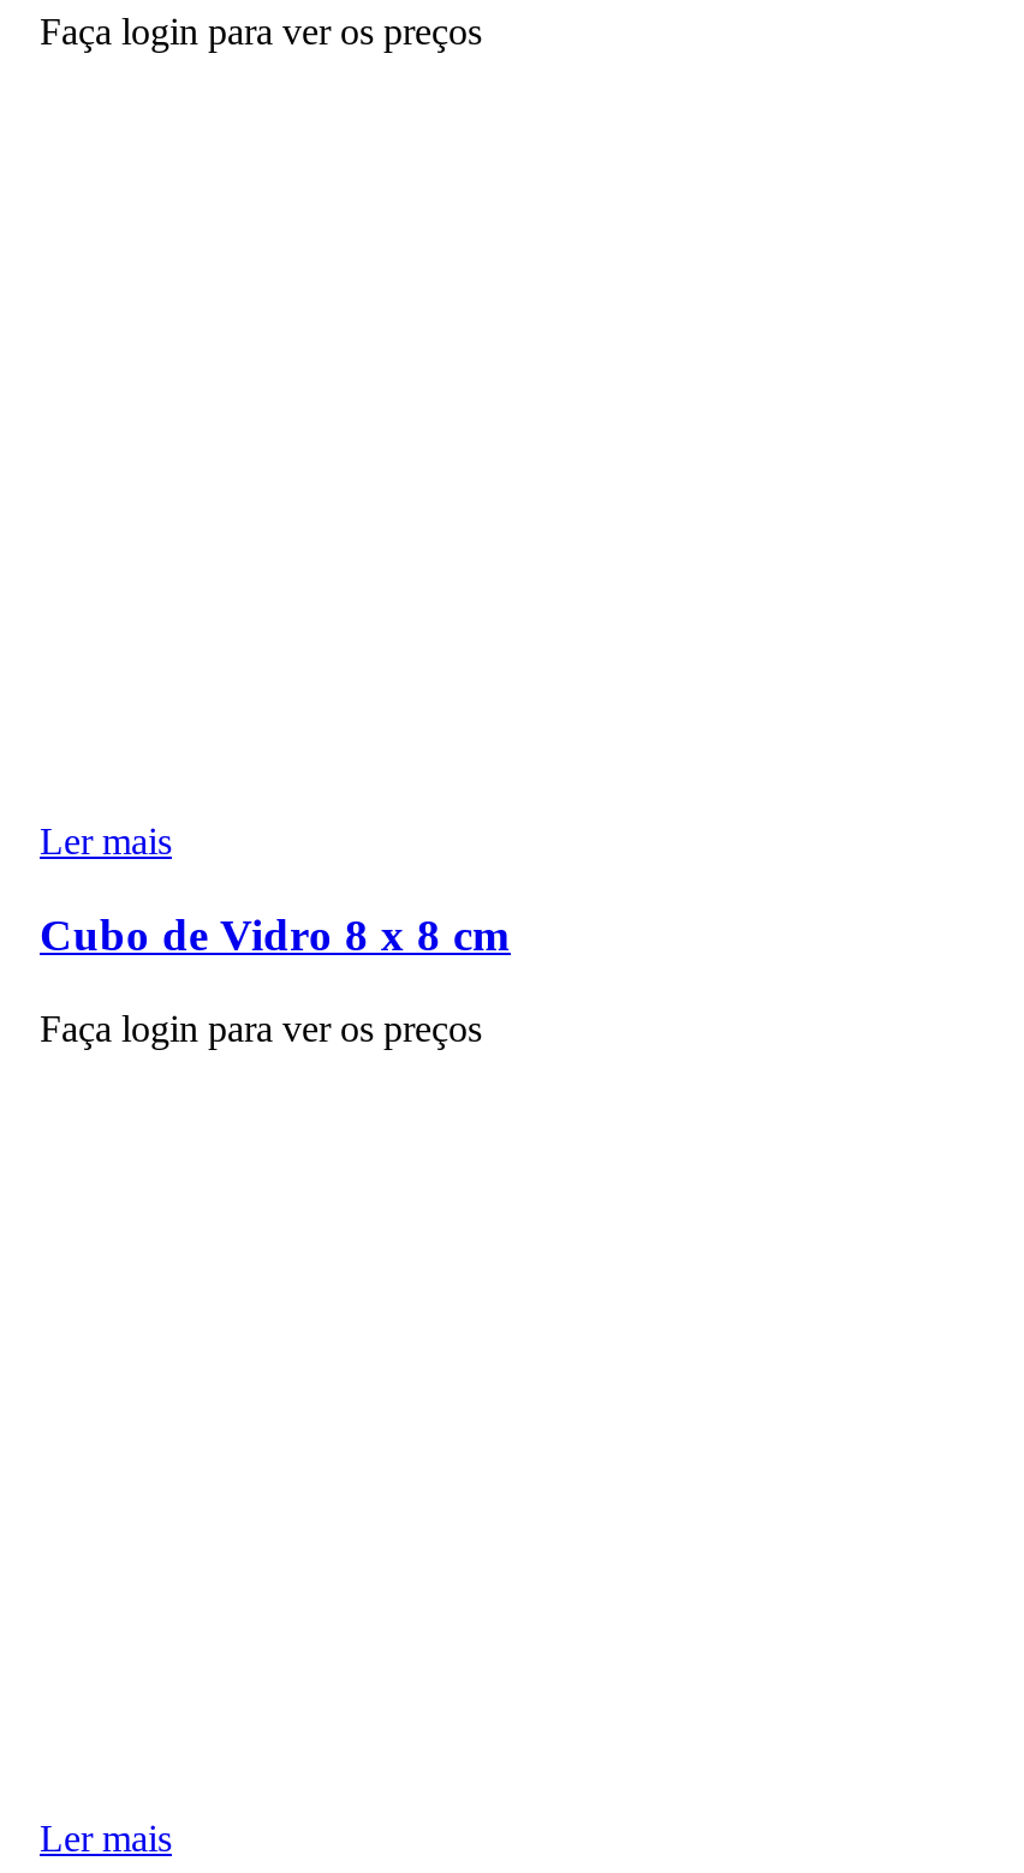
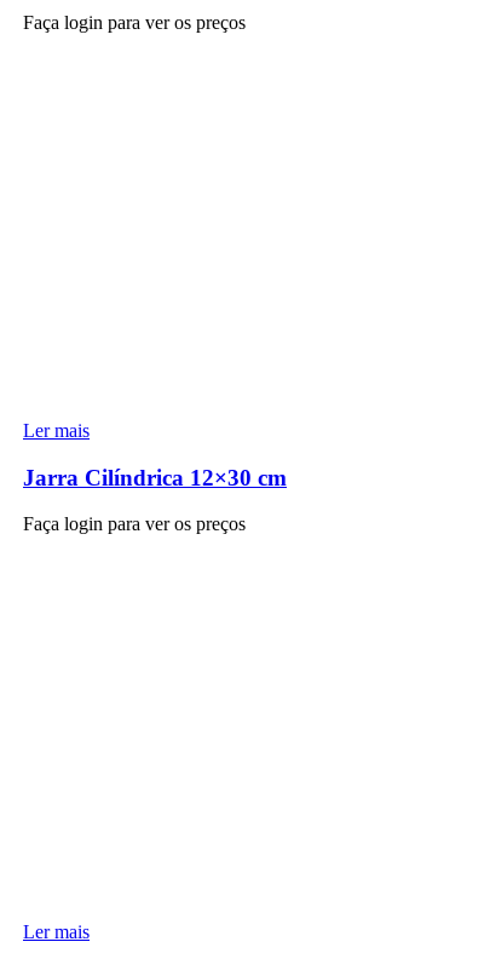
- Cubo de Vidro 8 x 8 cm
+ Jarra Cilíndrica 12×30 cm
